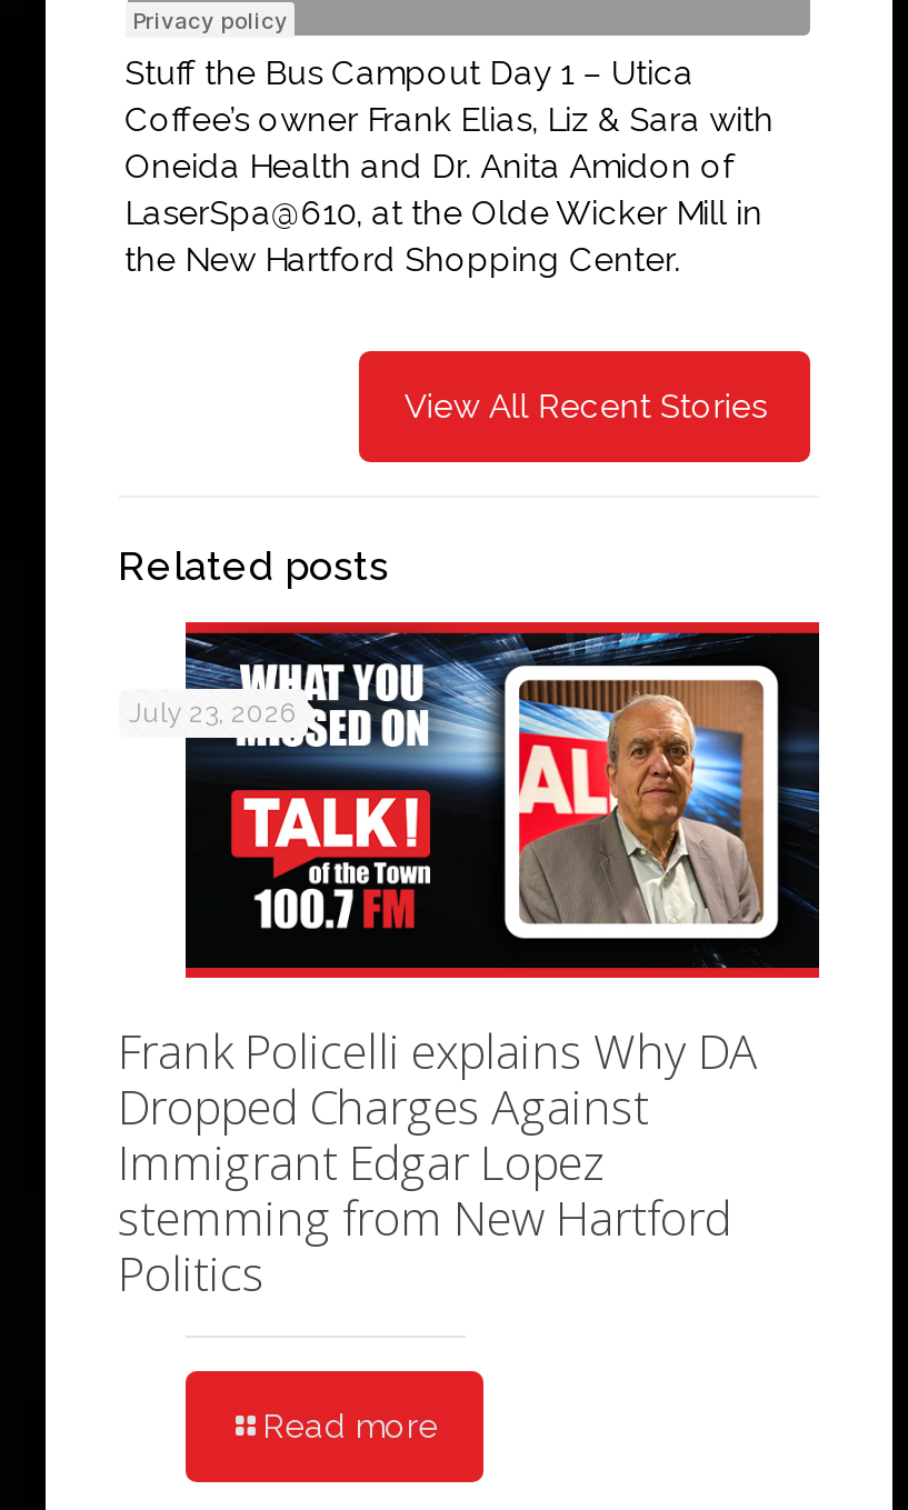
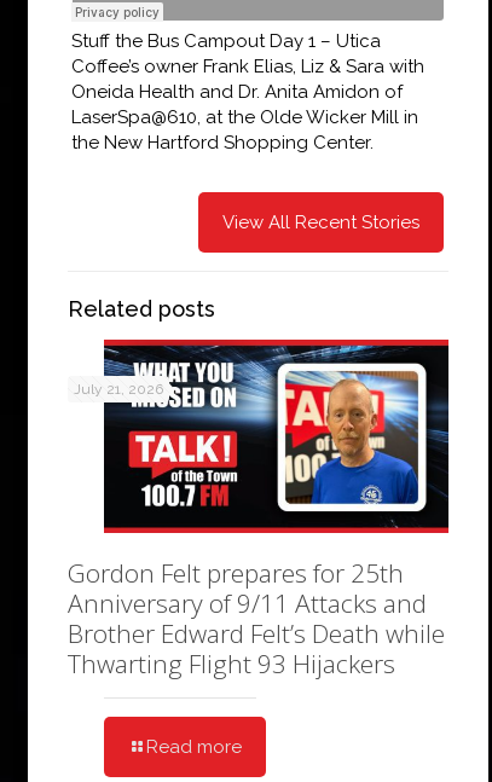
- [image]
+ [image]

- July 23, 2026
+ July 21, 2026

- Frank Policelli explains Why DA
- Dropped Charges Against
- Immigrant Edgar Lopez
- stemming from New Hartford
- Politics
+ Gordon Felt prepares for 25th
+ Anniversary of 9/11 Attacks and
+ Brother Edward Felt’s Death while
+ Thwarting Flight 93 Hijackers
